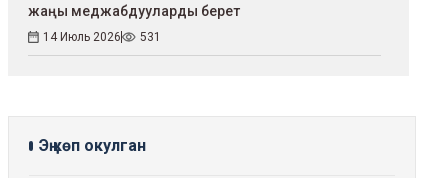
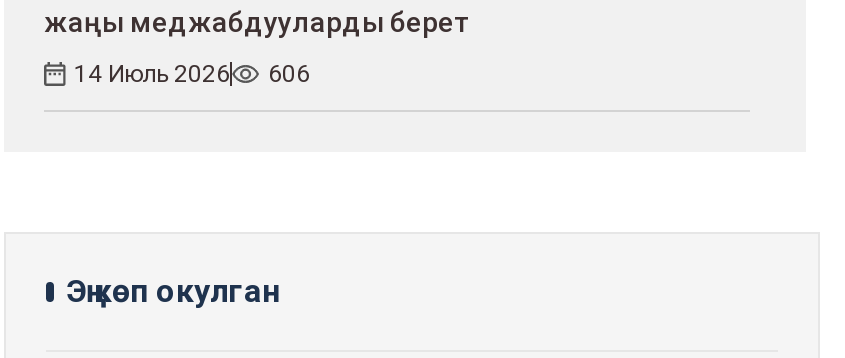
- 14 Июль 2026 531
+ 14 Июль 2026 606
